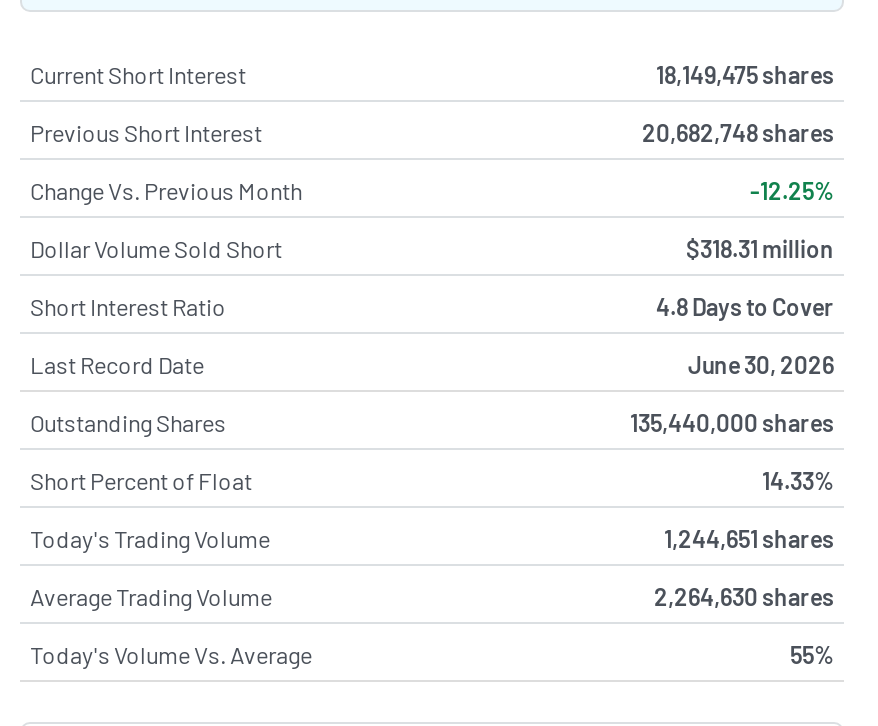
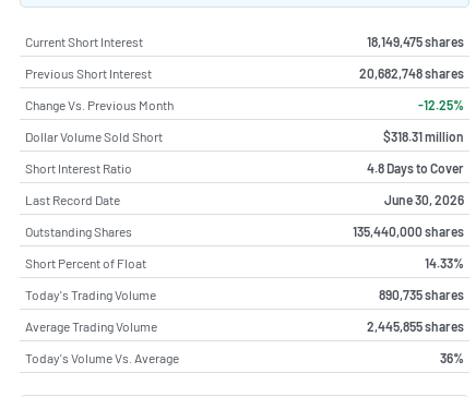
- 1,244,651 shares
+ 890,735 shares

- 2,264,630 shares
+ 2,445,855 shares

- 55%
+ 36%
